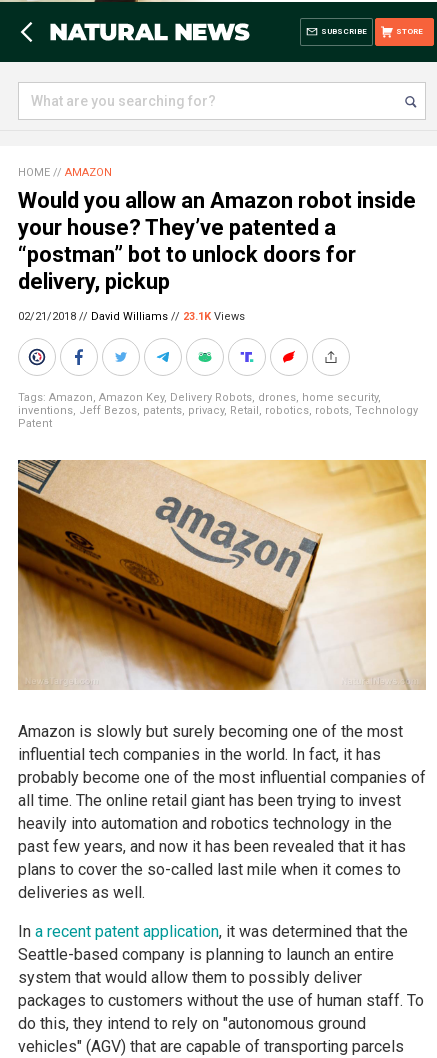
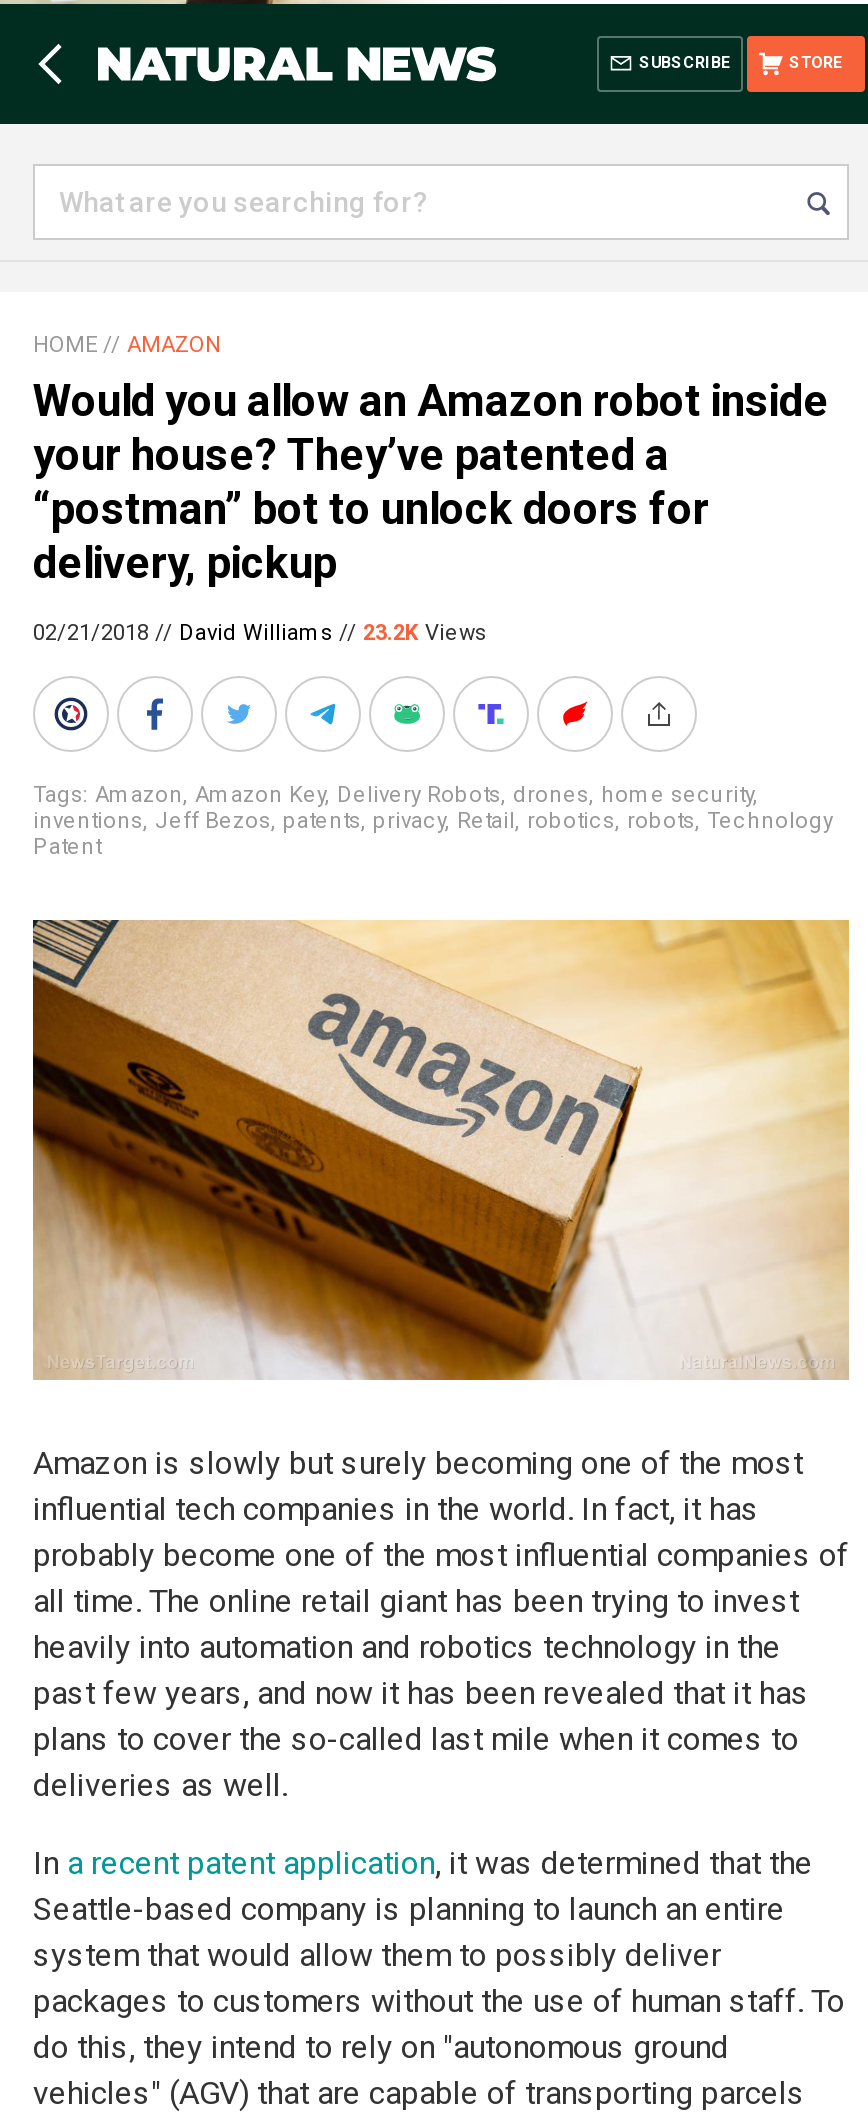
- 02/21/2018 // David Williams // 23.1K Views
+ 02/21/2018 // David Williams // 23.2K Views
